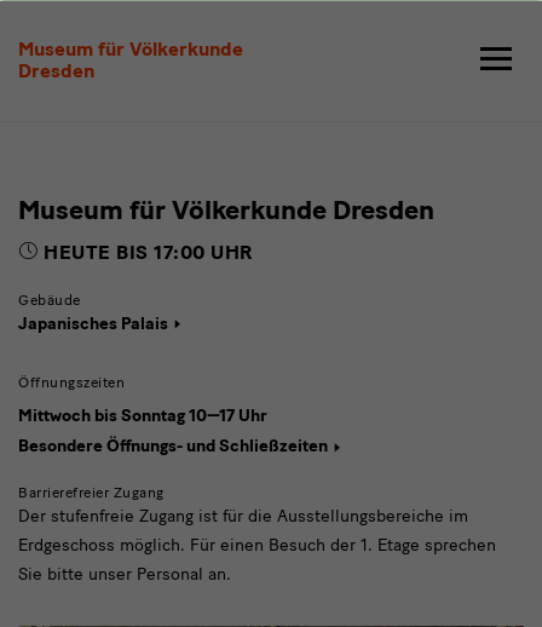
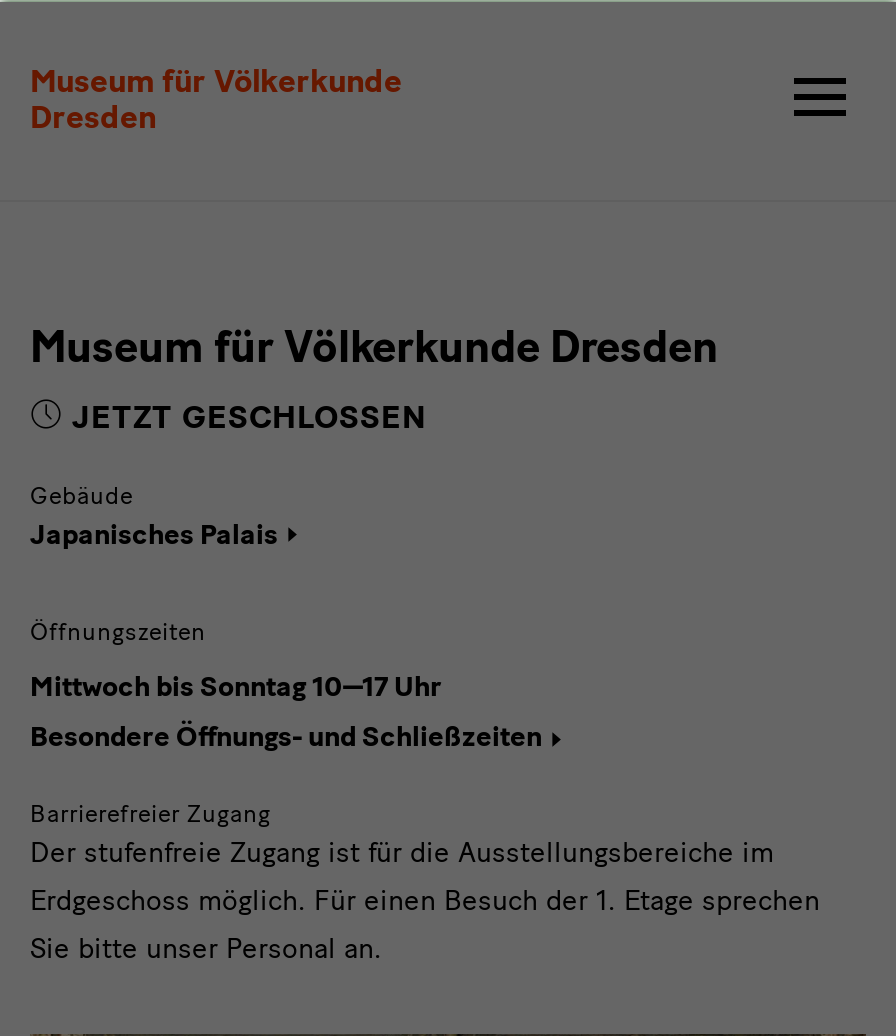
- HEUTE BIS 17:00 UHR
+ JETZT GESCHLOSSEN
